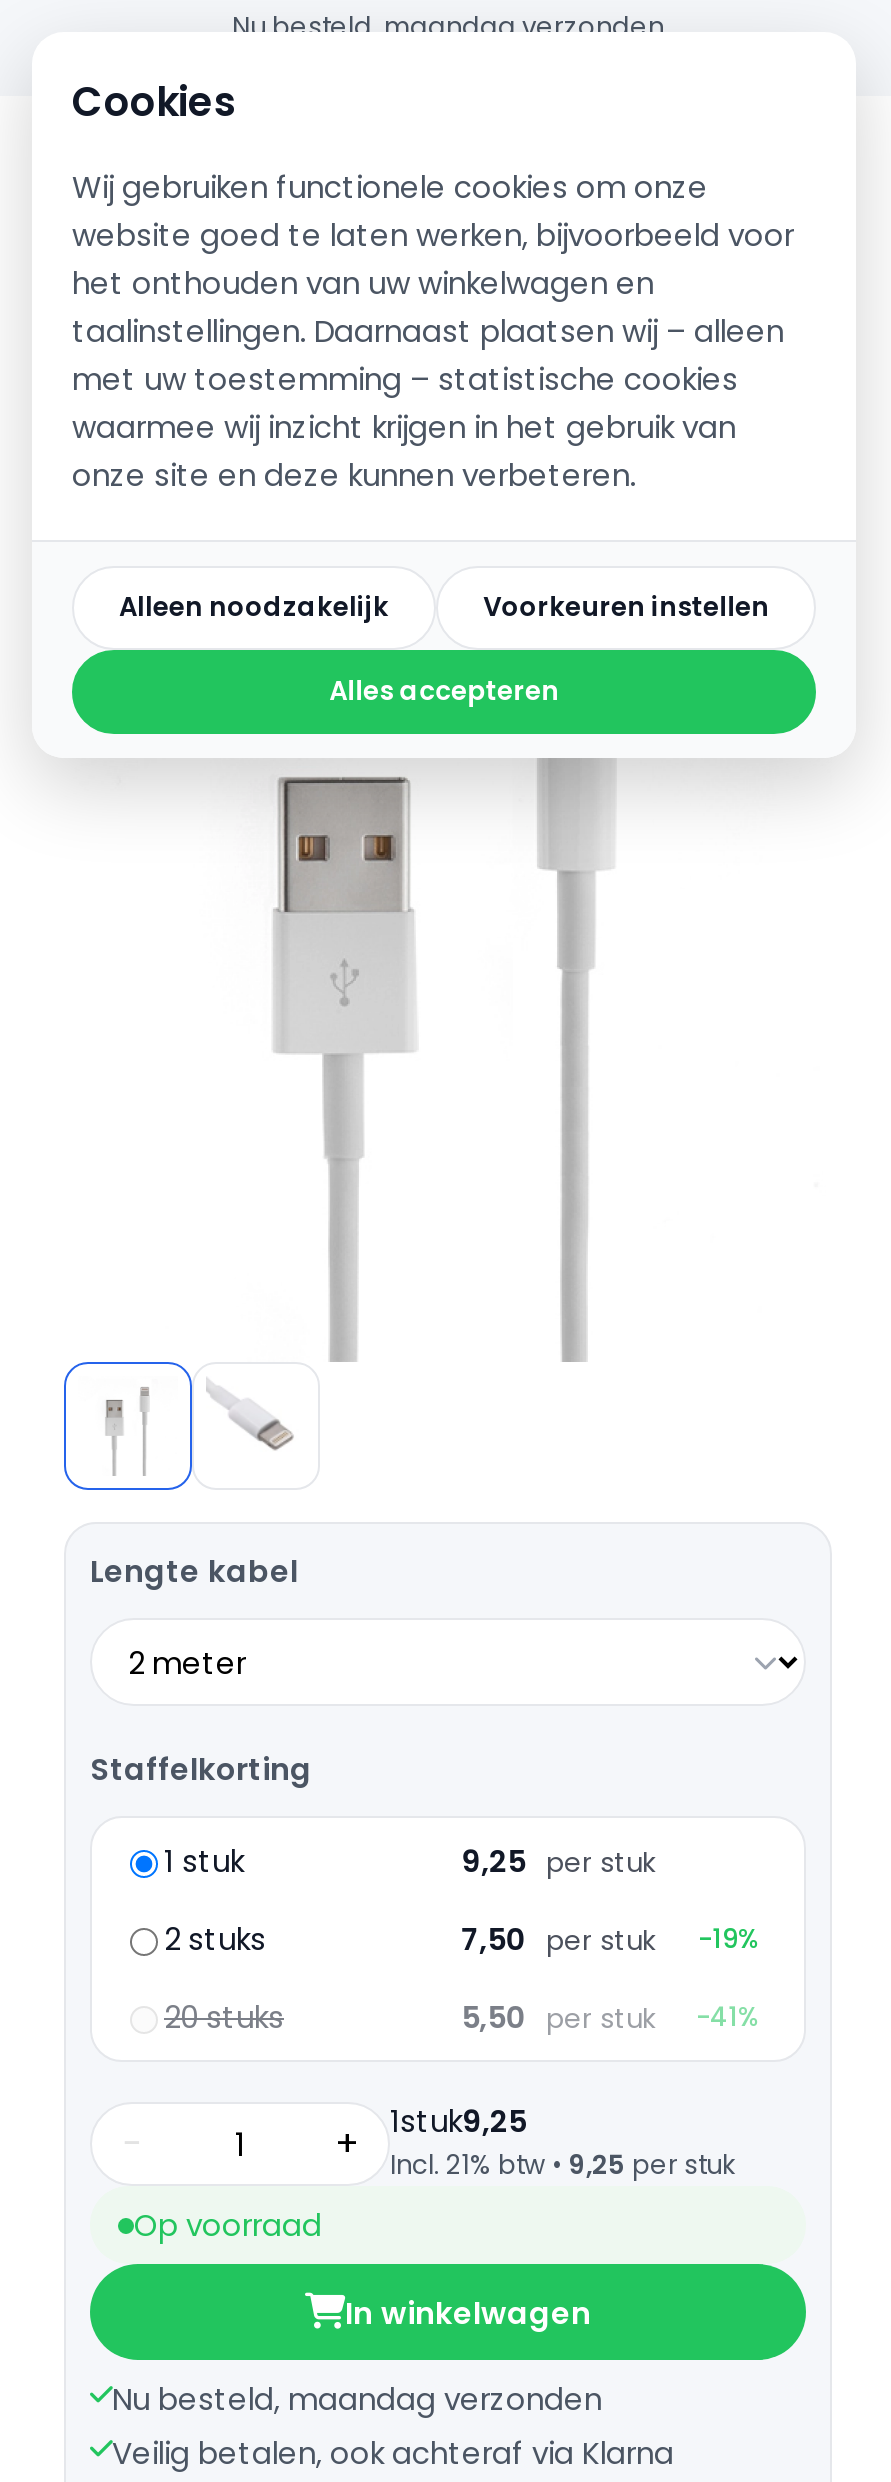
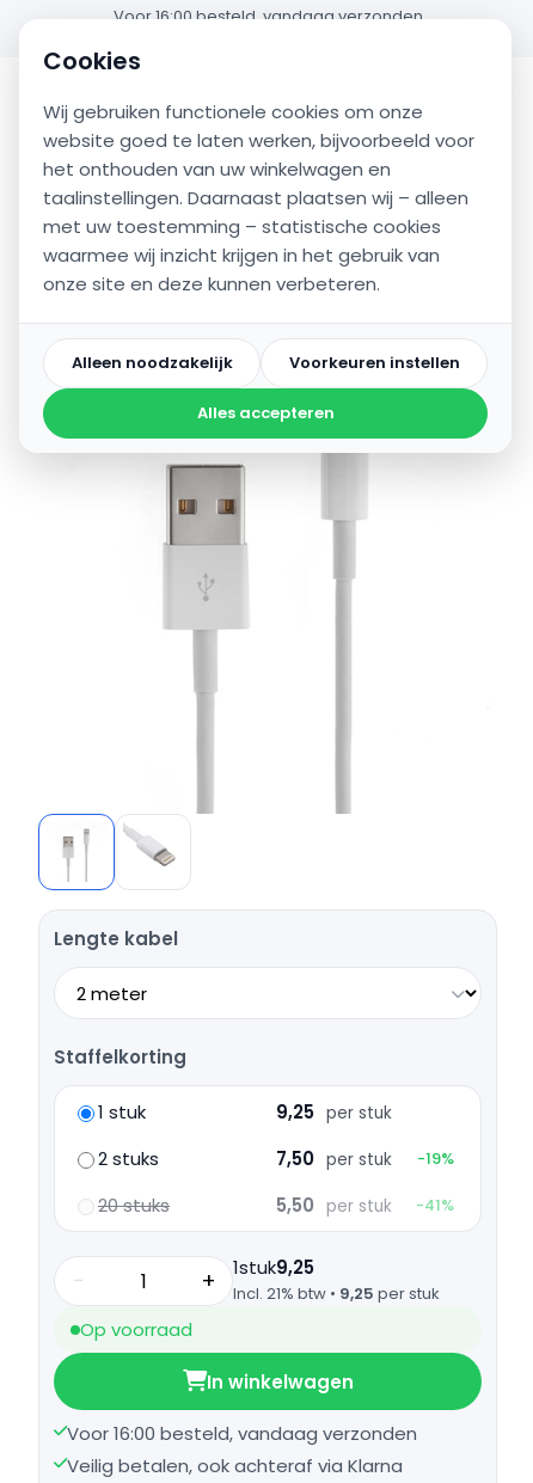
- Nu besteld, maandag verzonden
+ Voor 16:00 besteld, vandaag verzonden

- Nu besteld, maandag verzonden
+ Voor 16:00 besteld, vandaag verzonden
